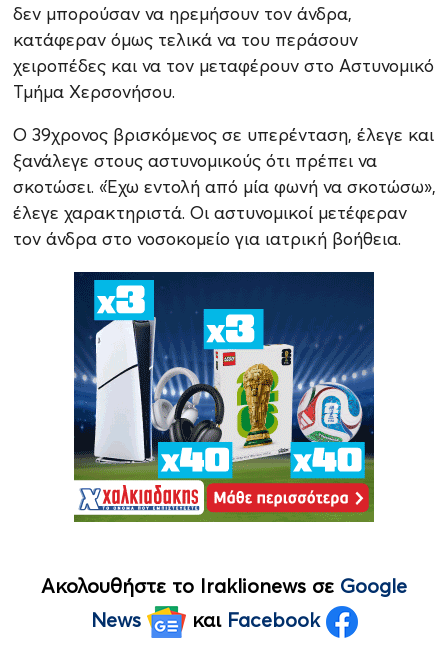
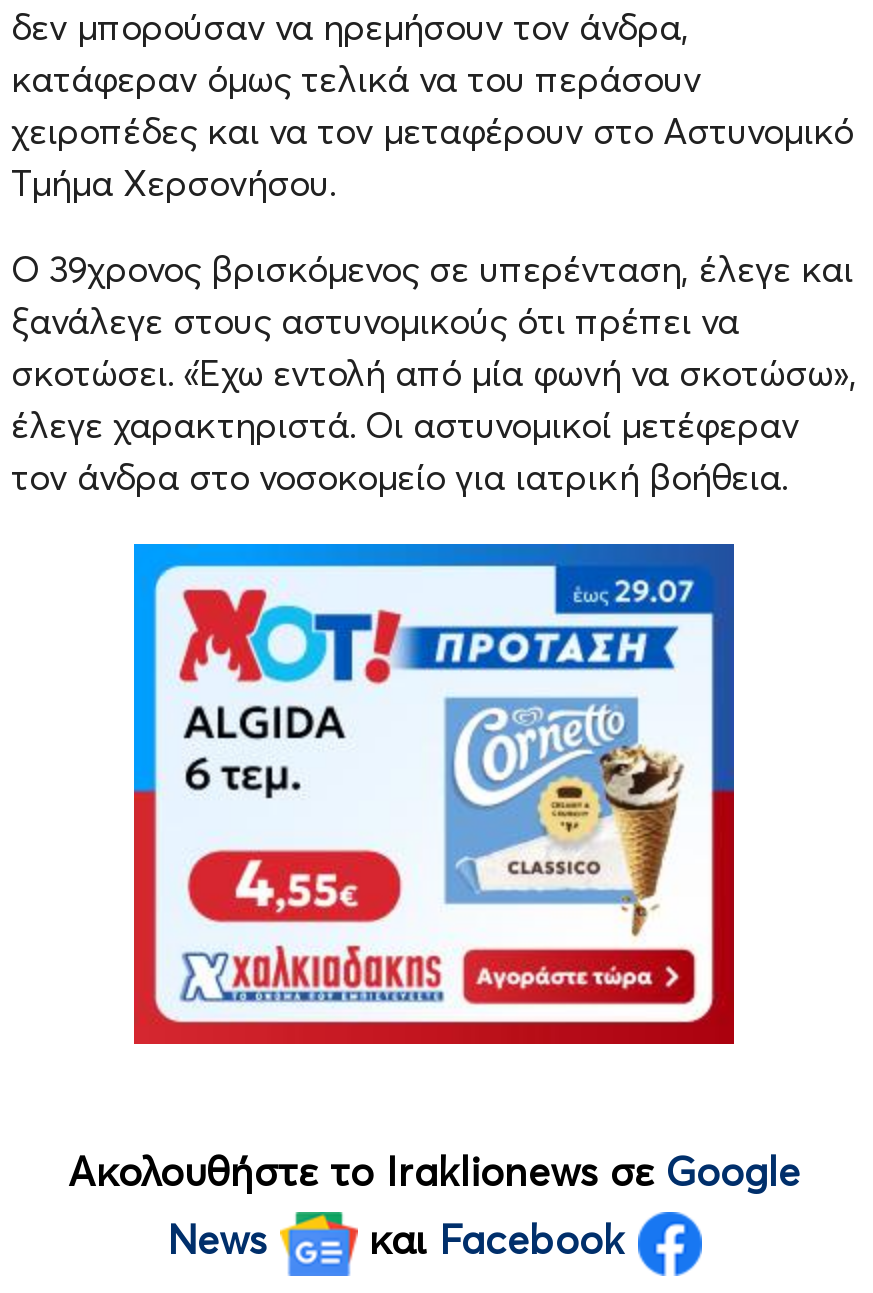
- [image]
+ [image]
